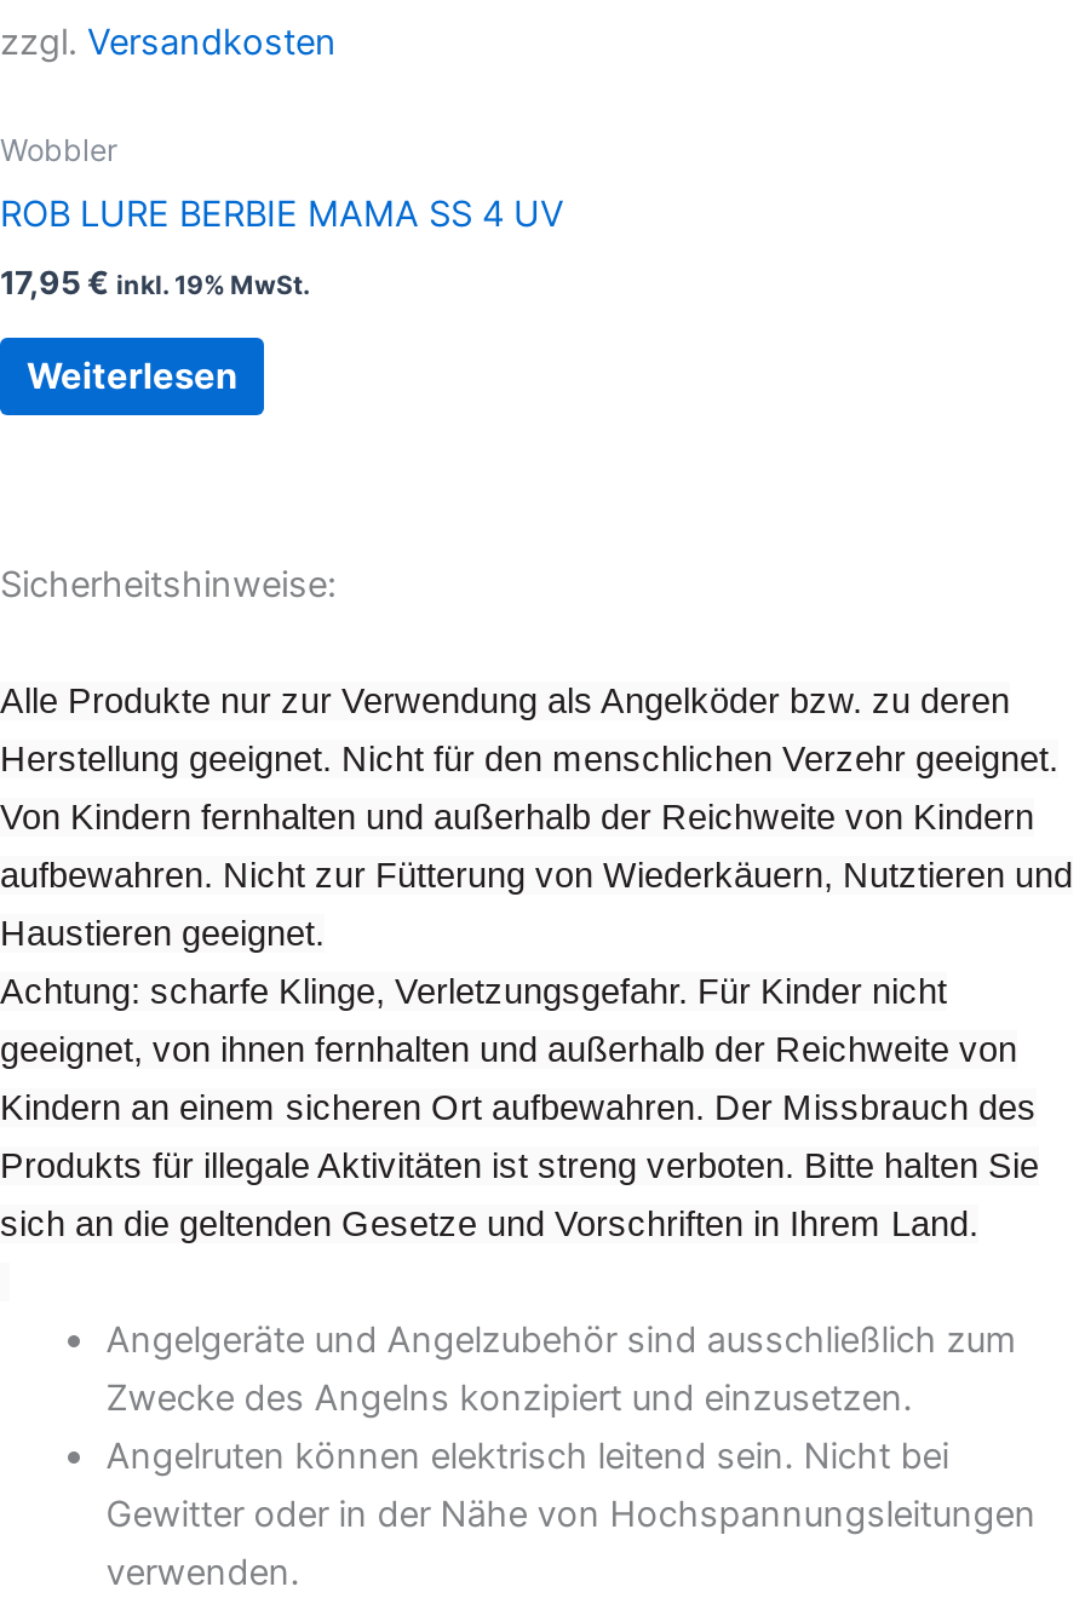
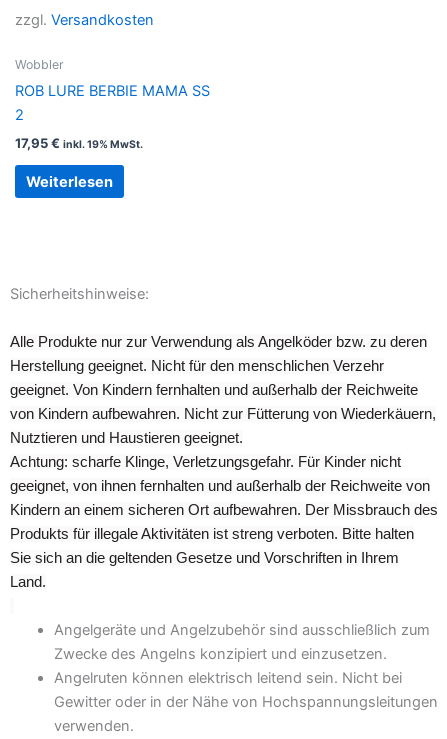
- ROB LURE BERBIE MAMA SS 4 UV
+ ROB LURE BERBIE MAMA SS
+ 2
